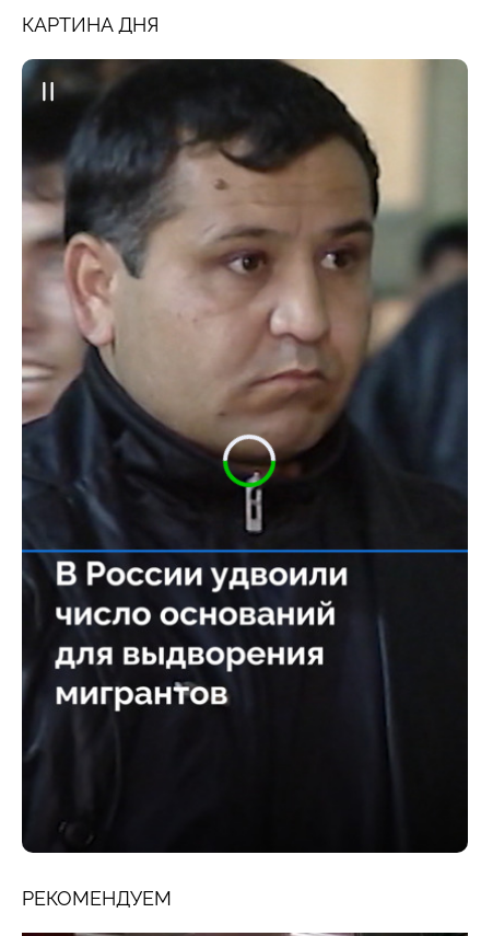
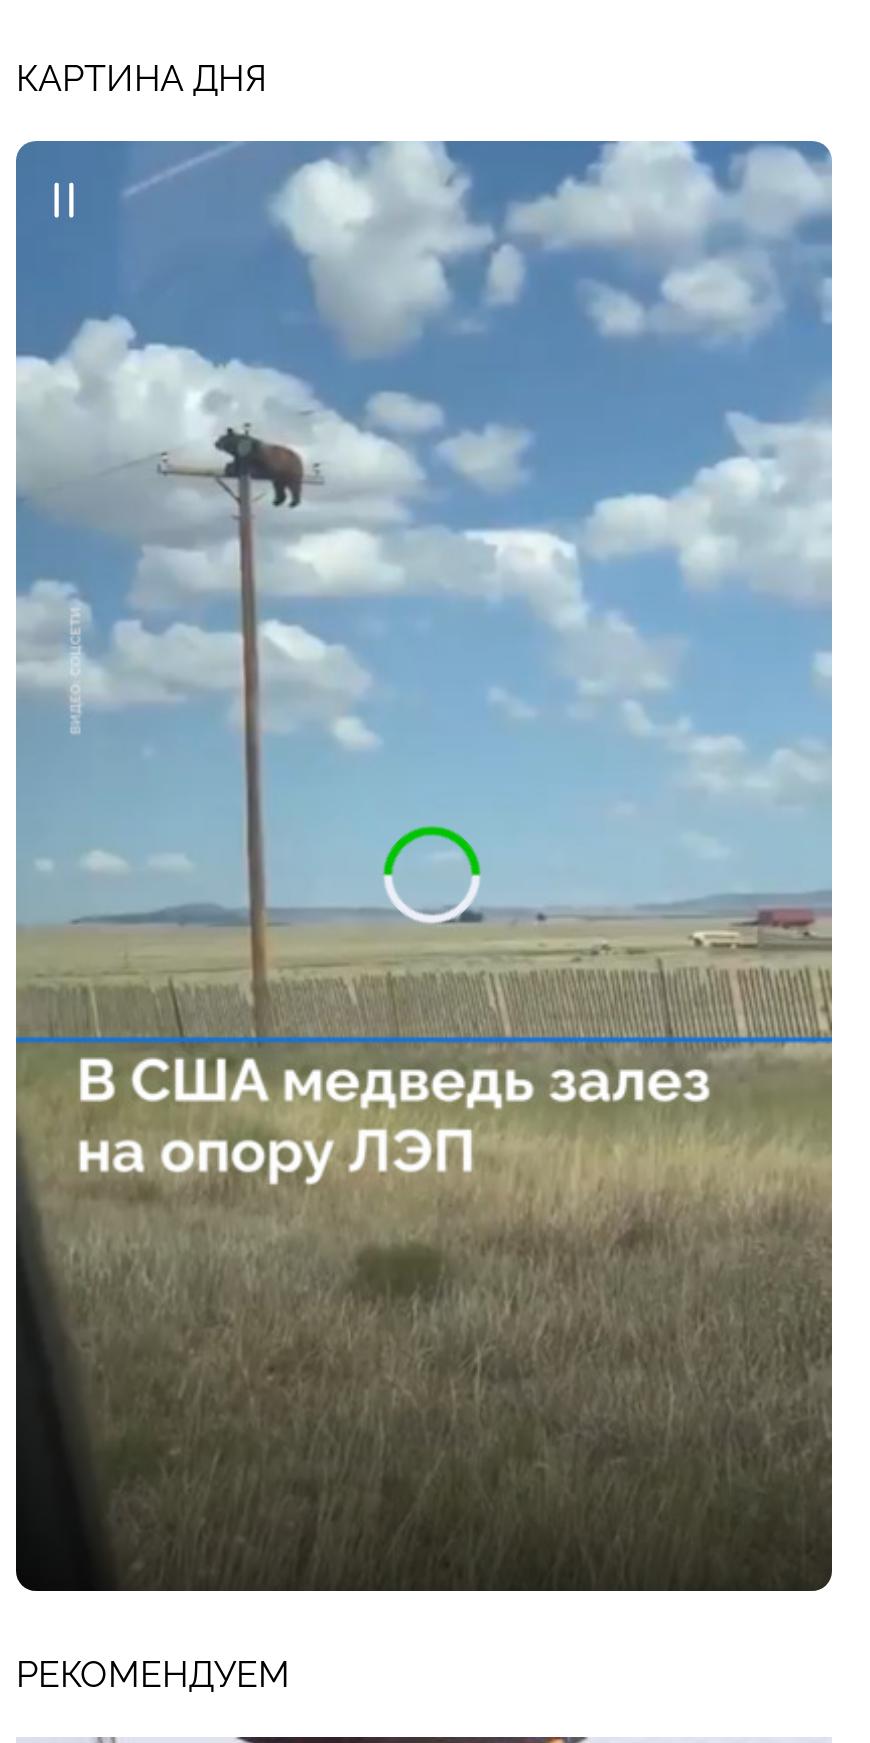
- [image]
+ [image]
